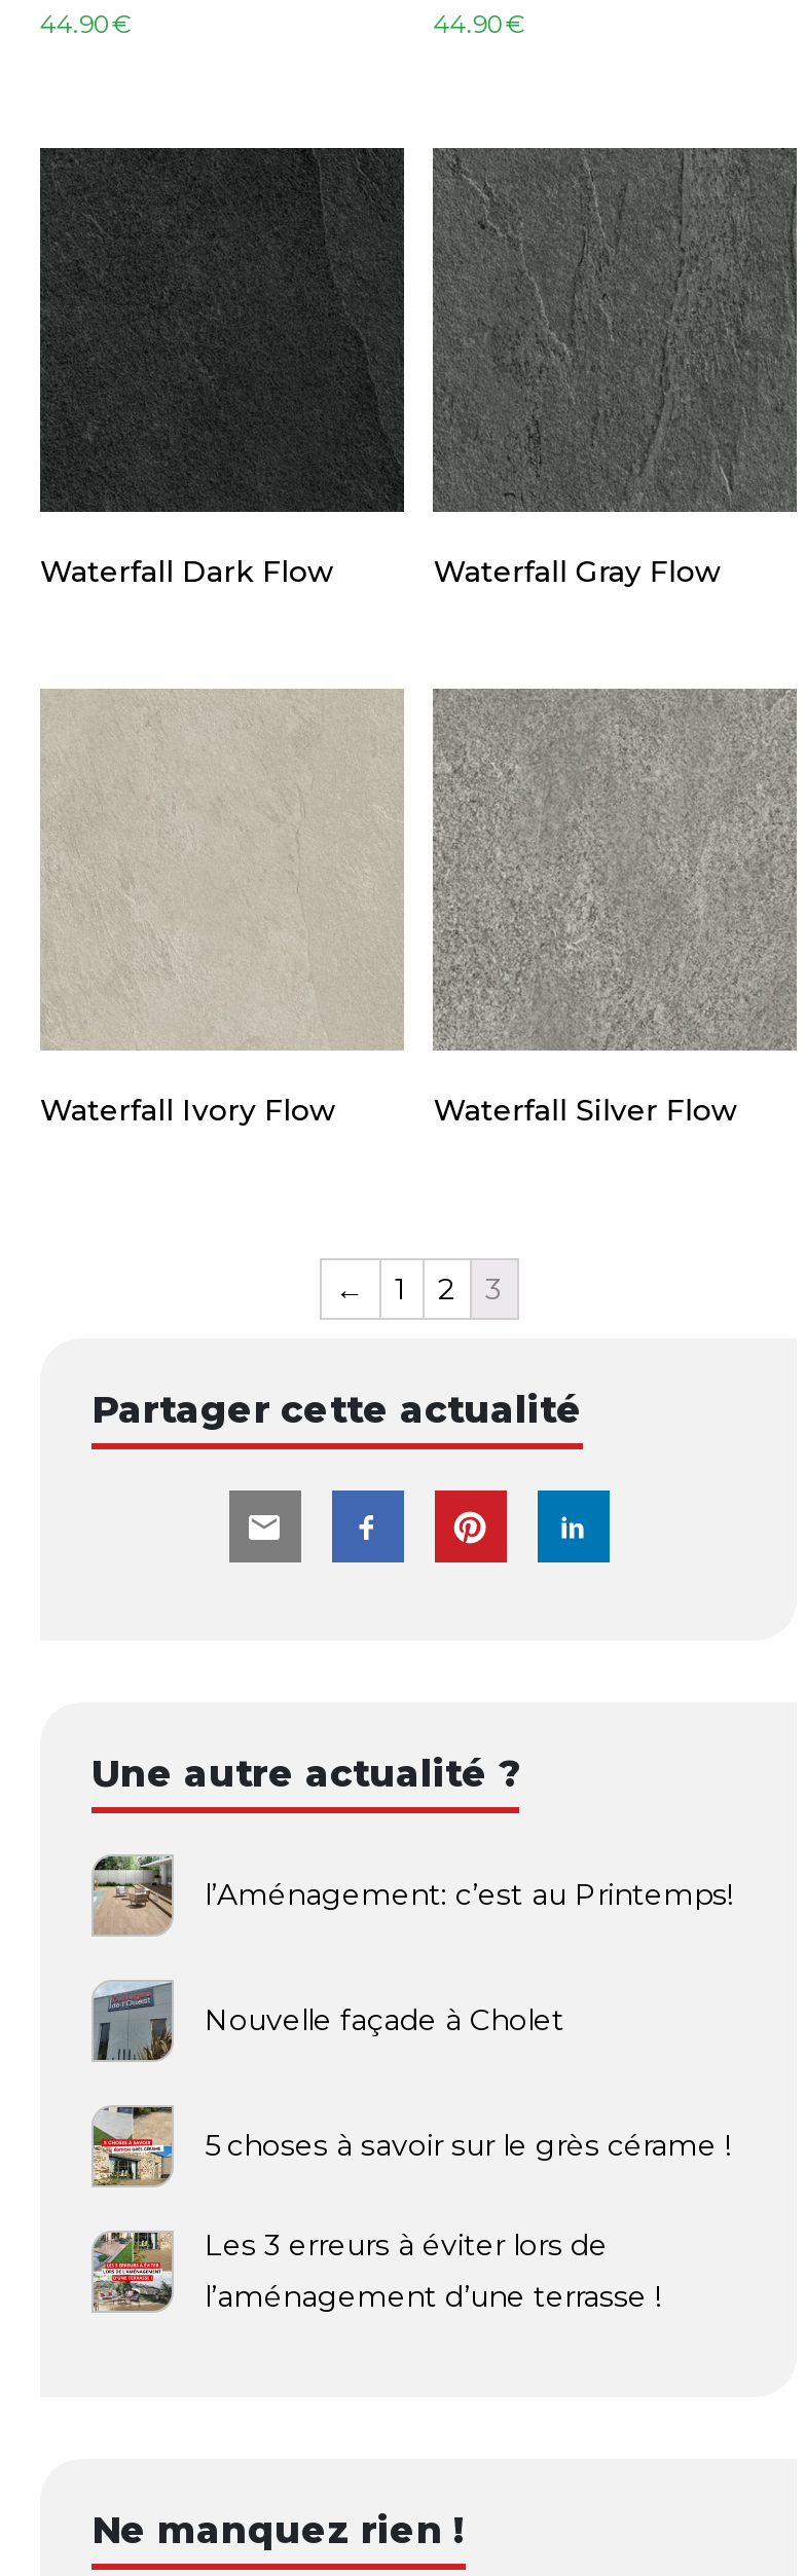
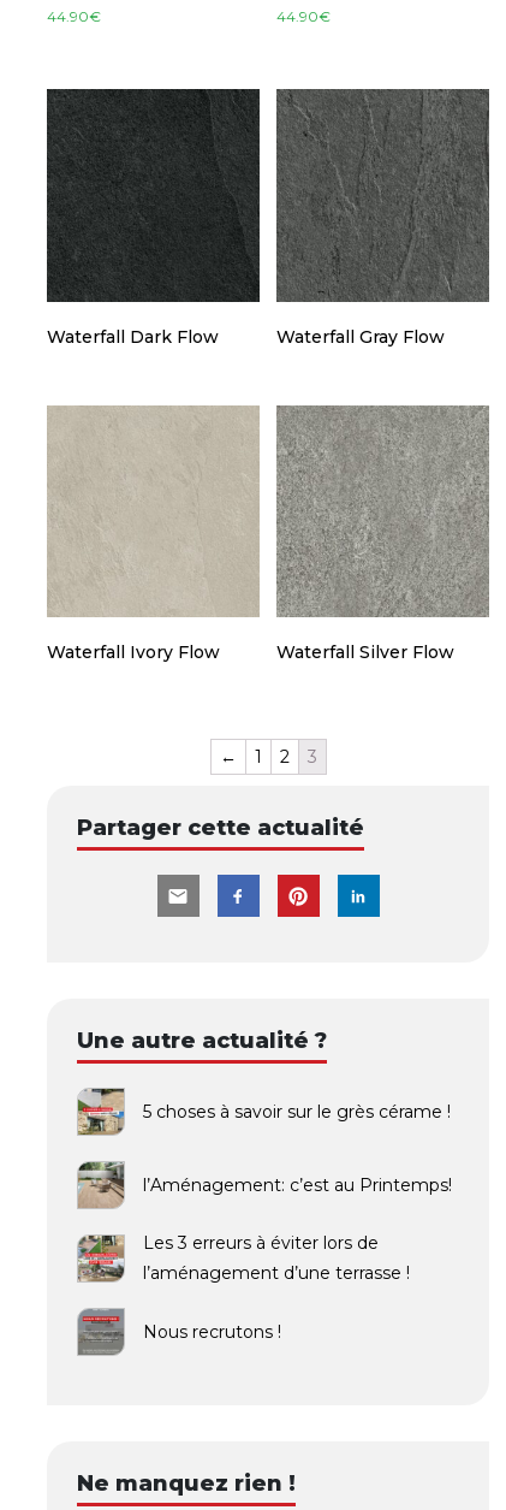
moved down: [image] | l’Aménagement: c’est au Printemps!

- [image]
- Nouvelle façade à Cholet

moved up: [image] | 5 choses à savoir sur le grès cérame !

moved up: [image] | Les 3 erreurs à éviter lors de | l’aménagement d’une terrasse !

+ [image]
+ Nous recrutons !
